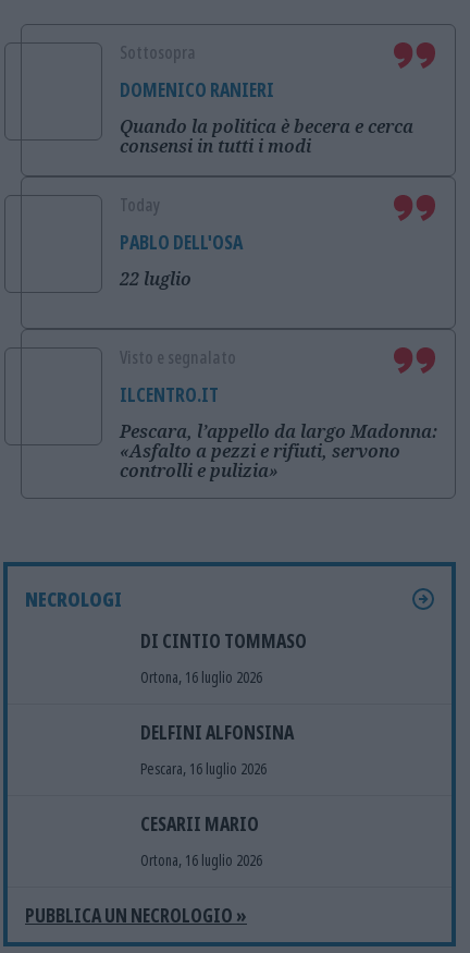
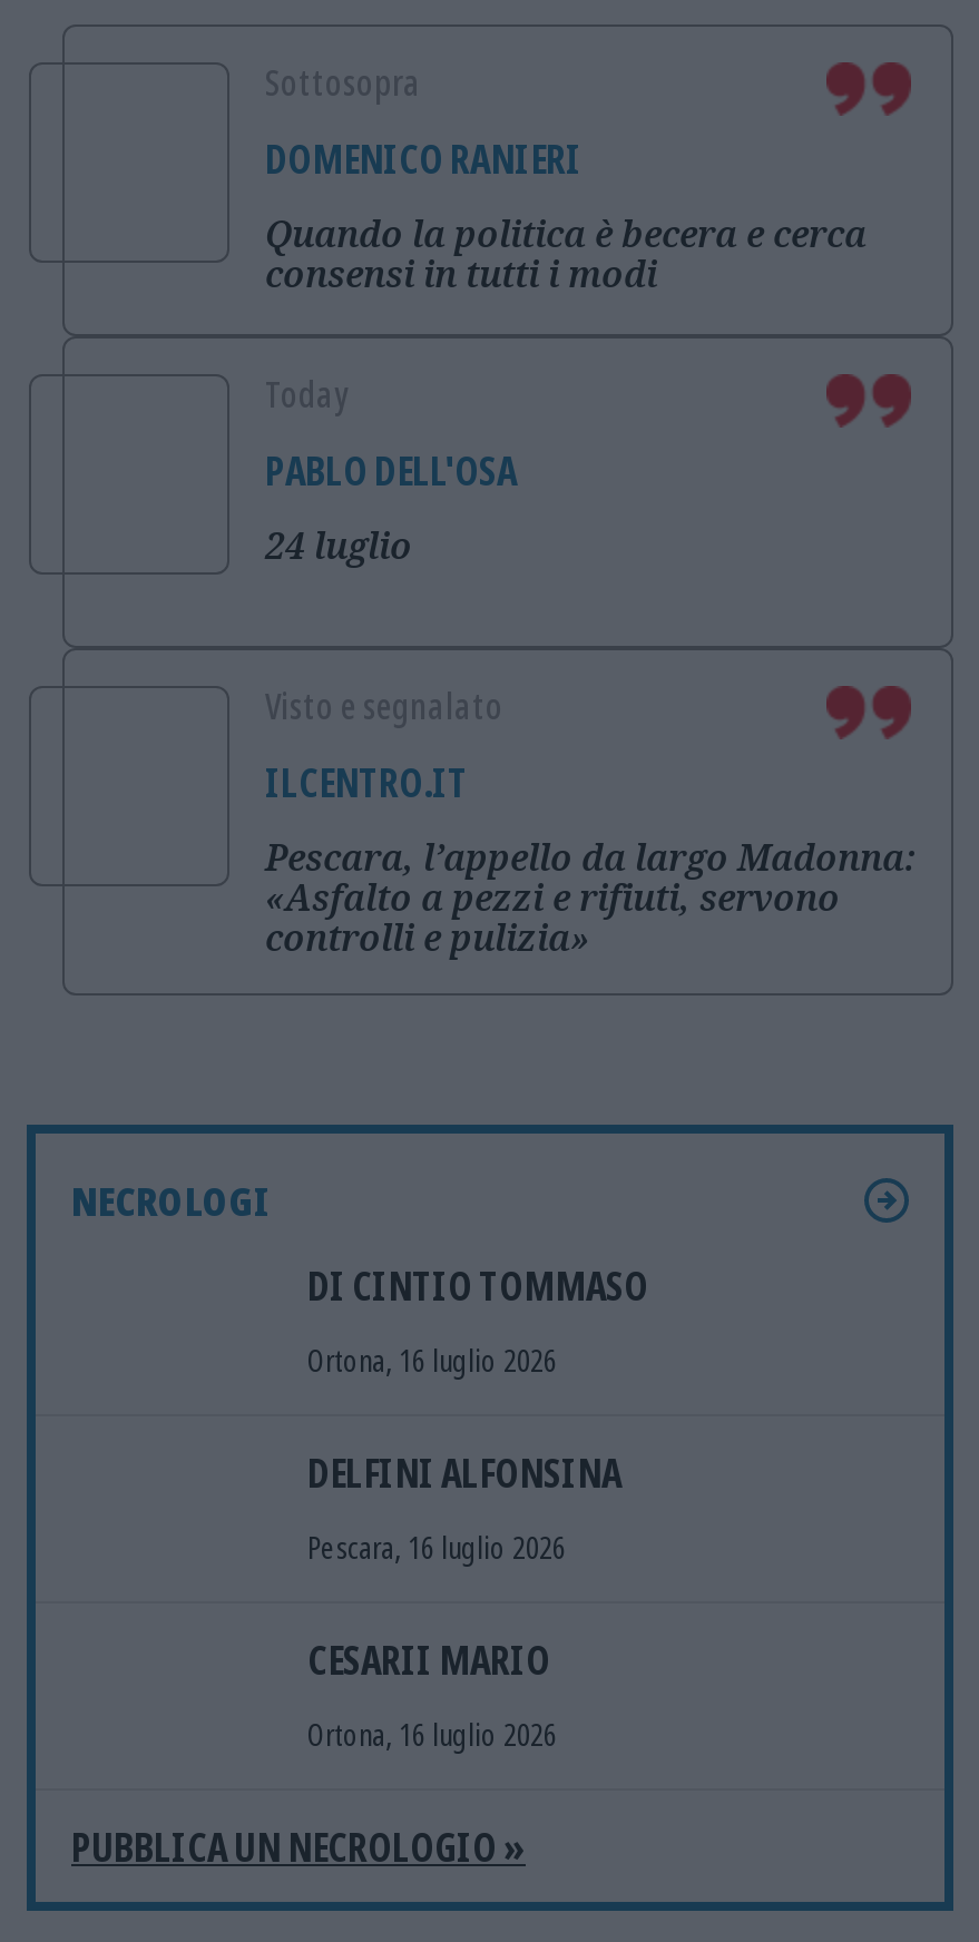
- 22 luglio
+ 24 luglio
